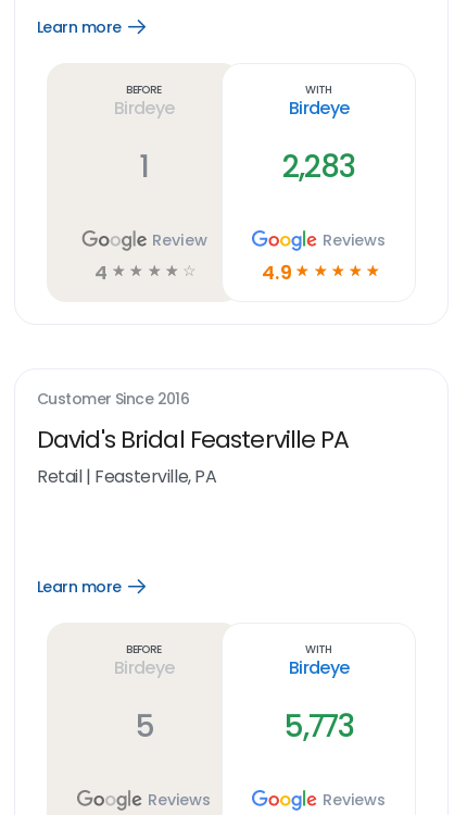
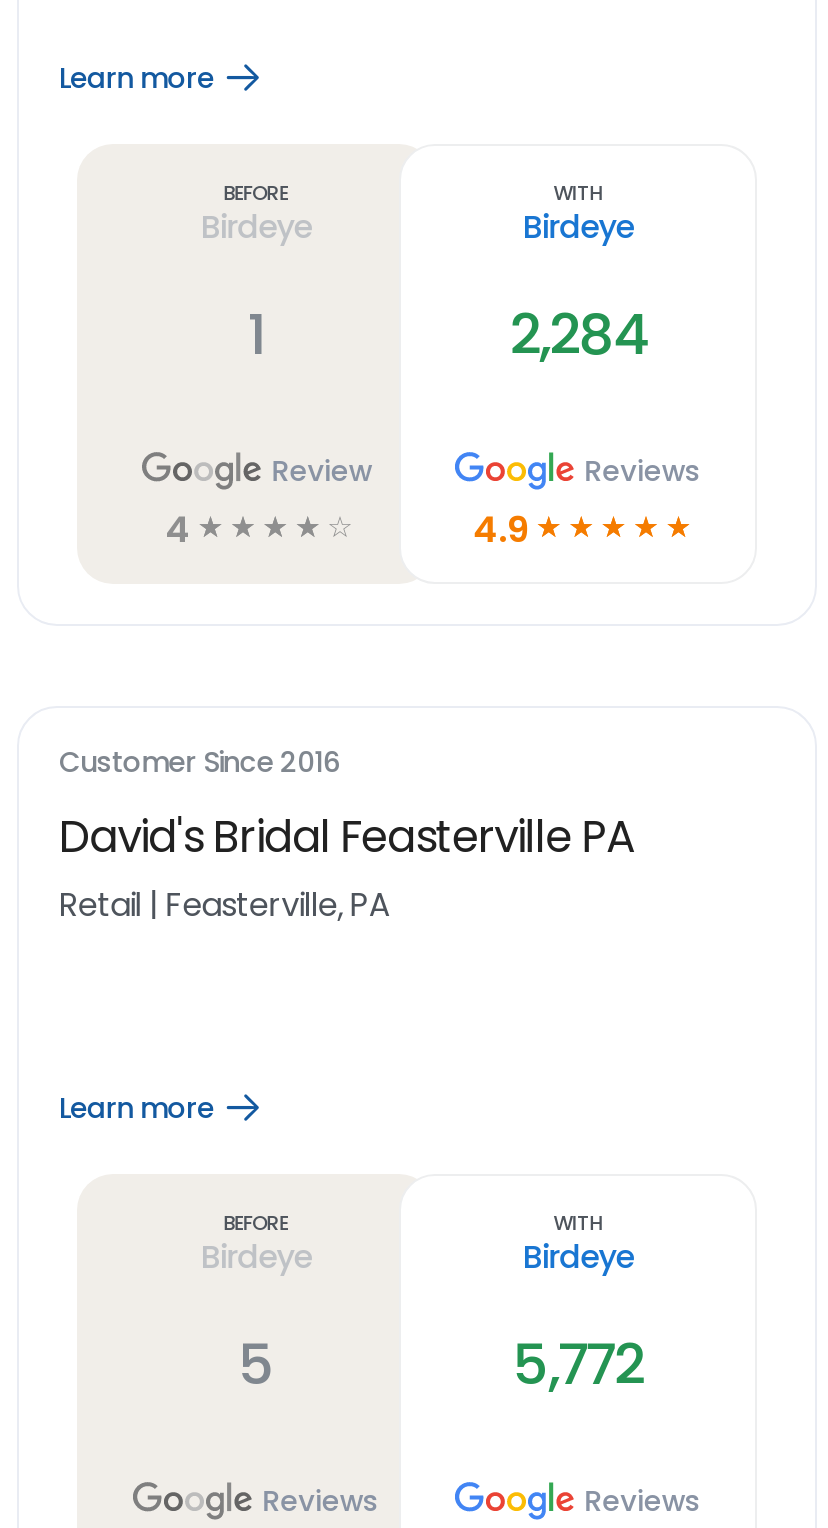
- 2,283
+ 2,284

- 5,773
+ 5,772
